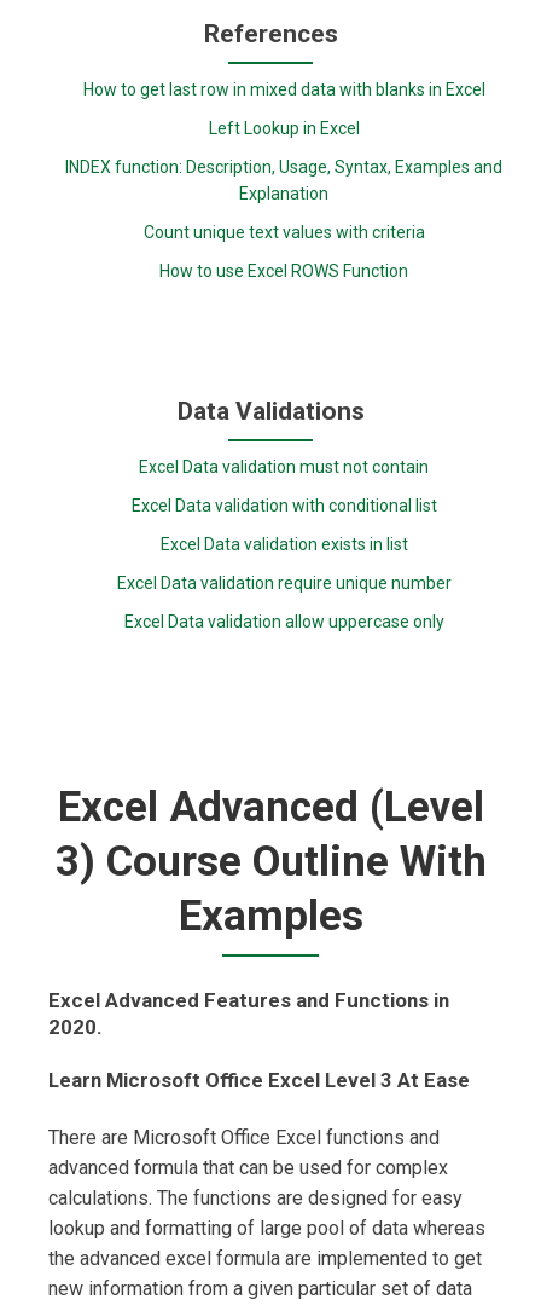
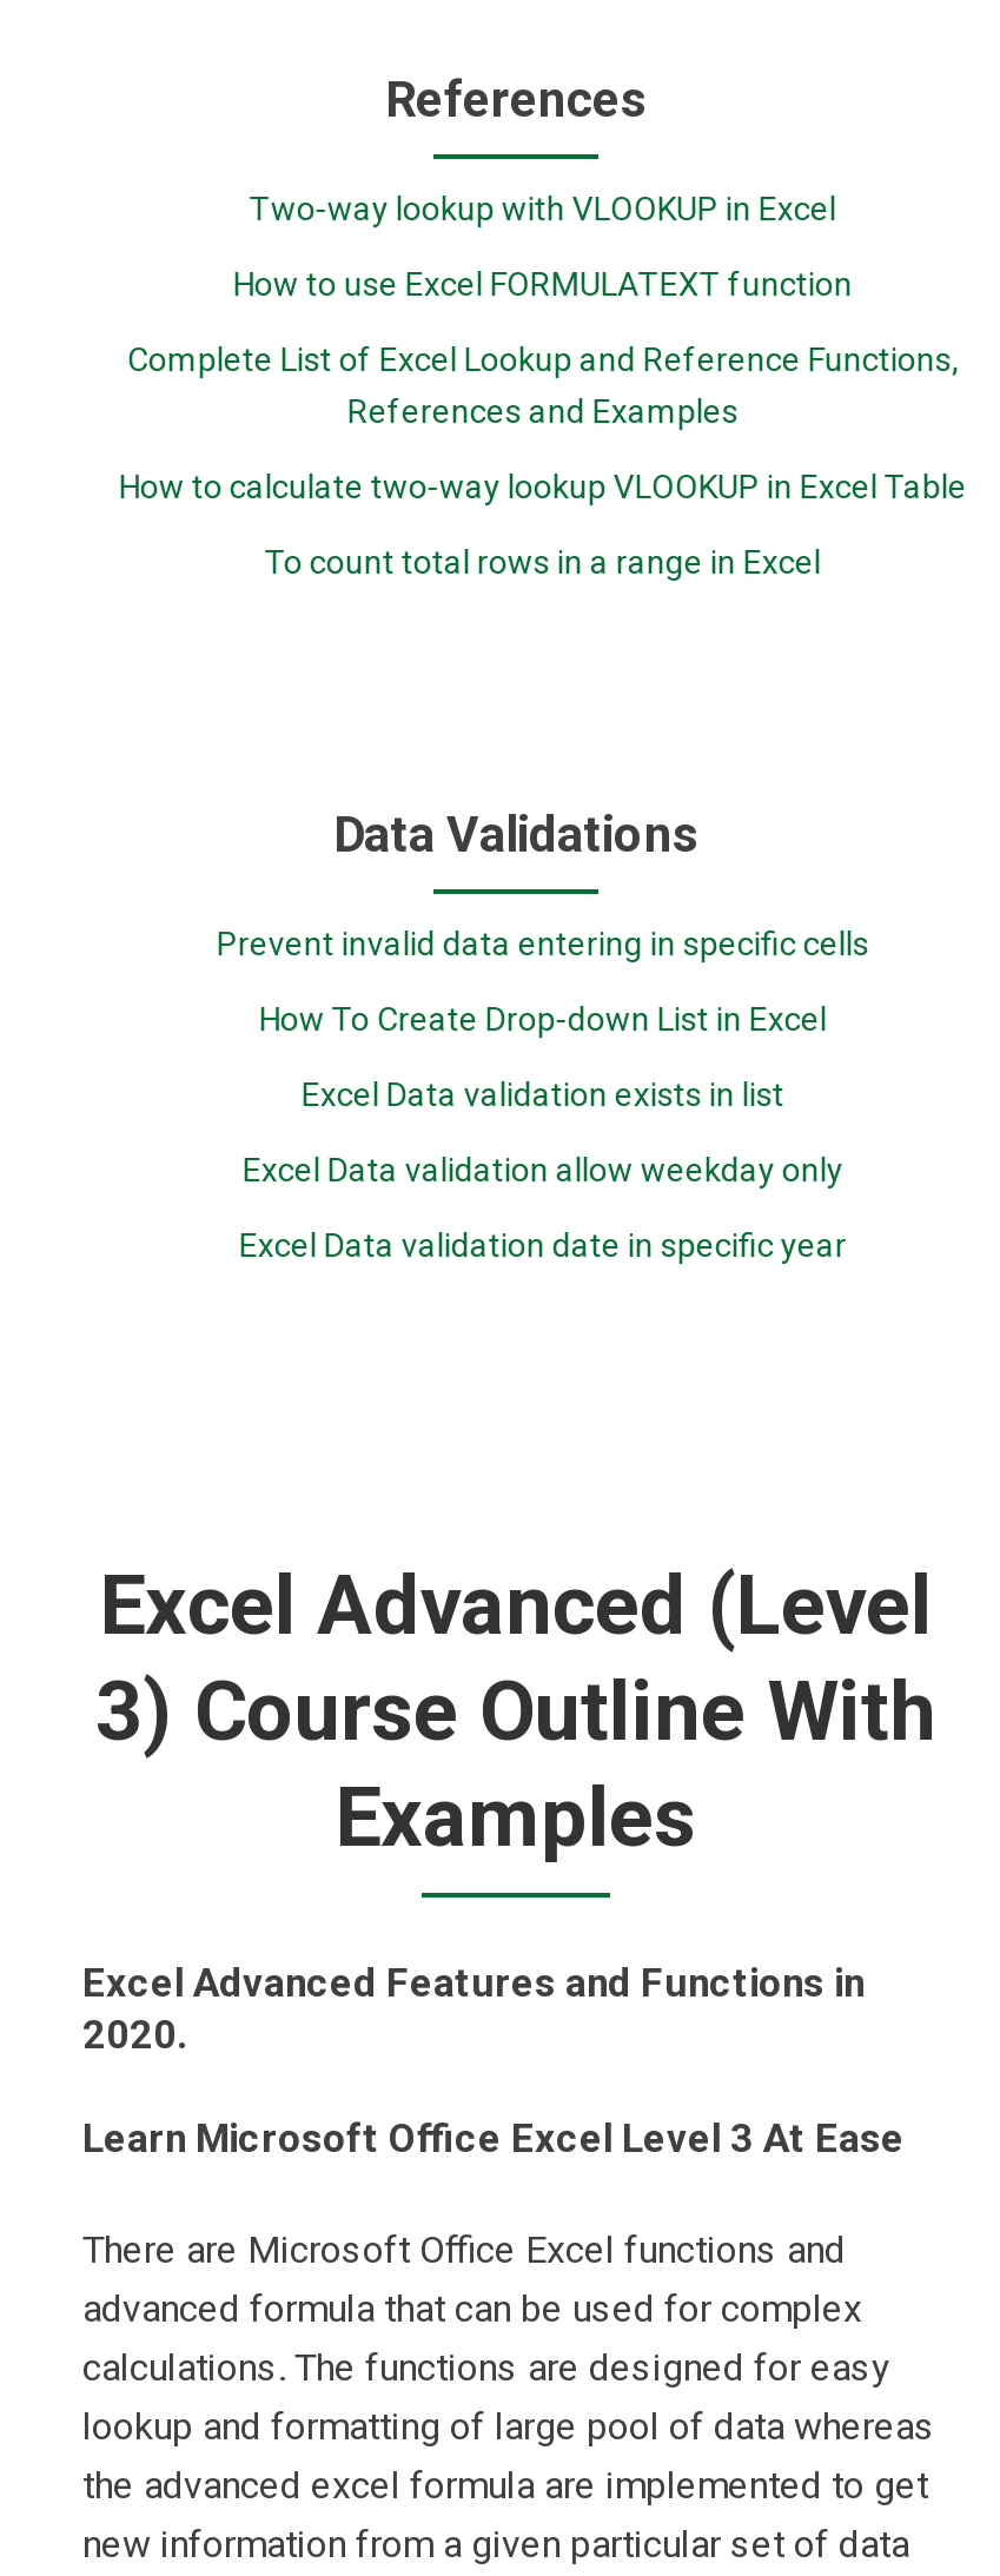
- How to get last row in mixed data with blanks in Excel
+ Two-way lookup with VLOOKUP in Excel

- Left Lookup in Excel
+ How to use Excel FORMULATEXT function

- INDEX function: Description, Usage, Syntax, Examples and
- Explanation
+ Complete List of Excel Lookup and Reference Functions,
+ References and Examples

- Count unique text values with criteria
+ How to calculate two-way lookup VLOOKUP in Excel Table

- How to use Excel ROWS Function
+ To count total rows in a range in Excel

- Excel Data validation must not contain
+ Prevent invalid data entering in specific cells

- Excel Data validation with conditional list
+ How To Create Drop-down List in Excel

- Excel Data validation require unique number
+ Excel Data validation allow weekday only

- Excel Data validation allow uppercase only
+ Excel Data validation date in specific year
